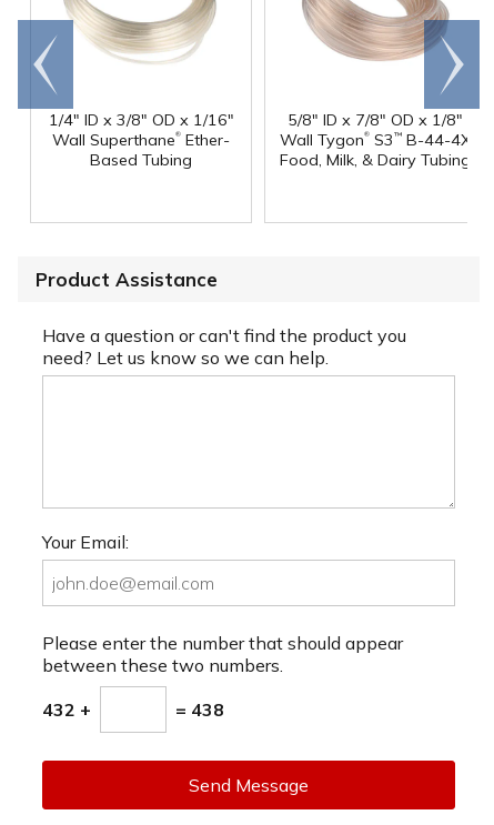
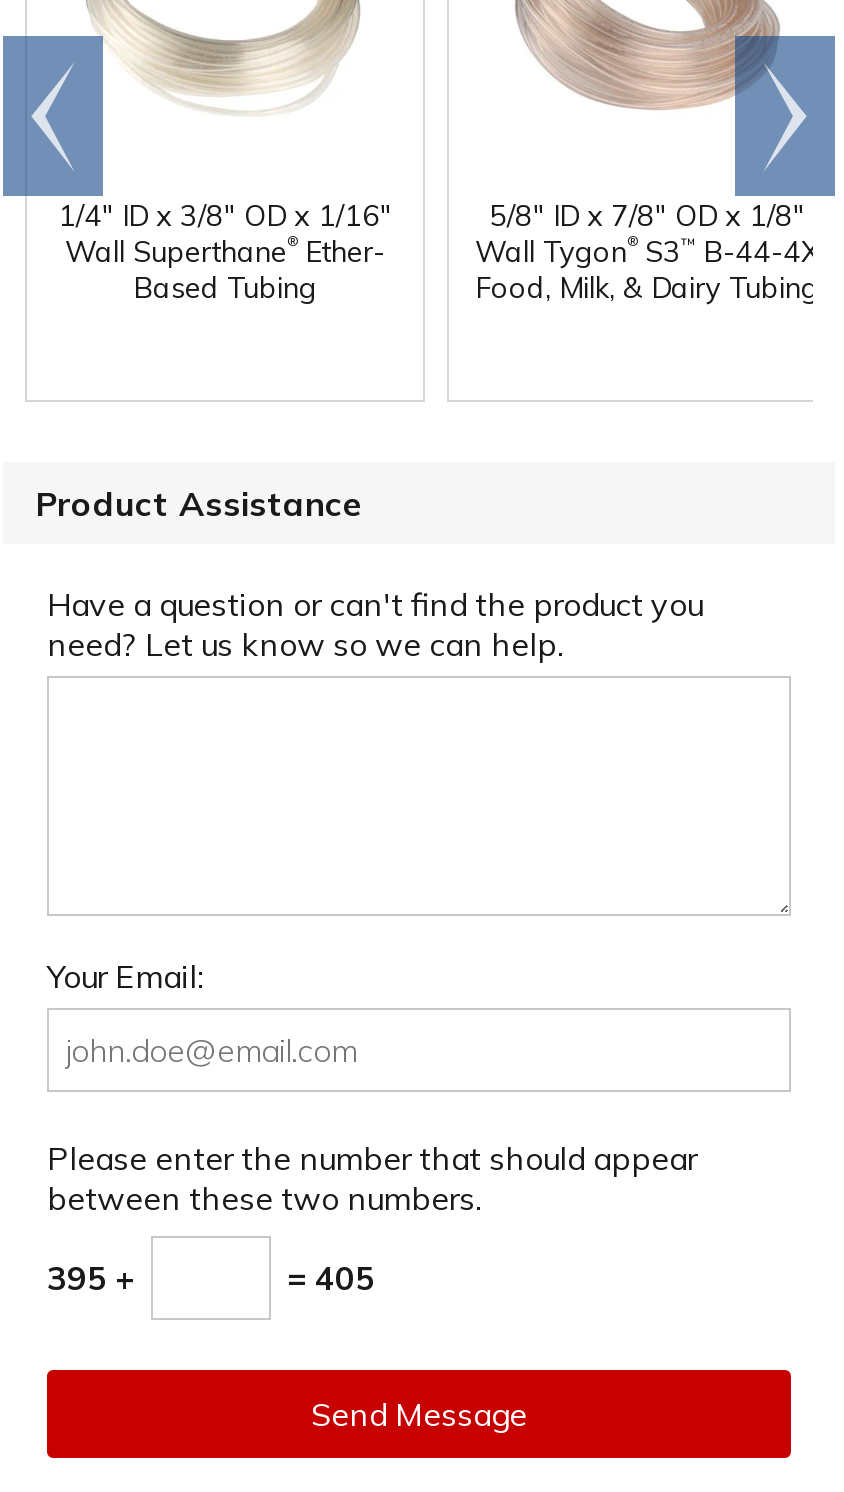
- 432 +
+ 395 +

- = 438
+ = 405
